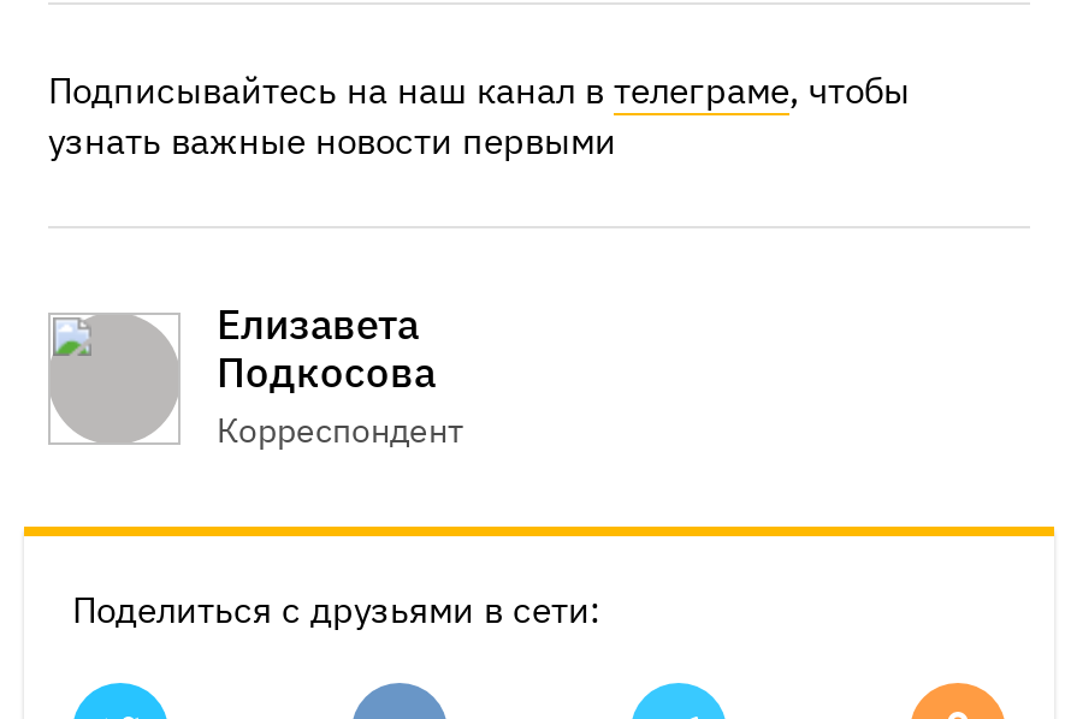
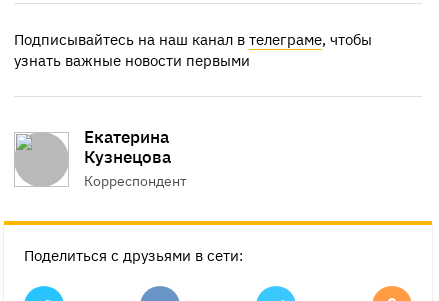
- Елизавета
- Подкосова
+ Екатерина
+ Кузнецова
